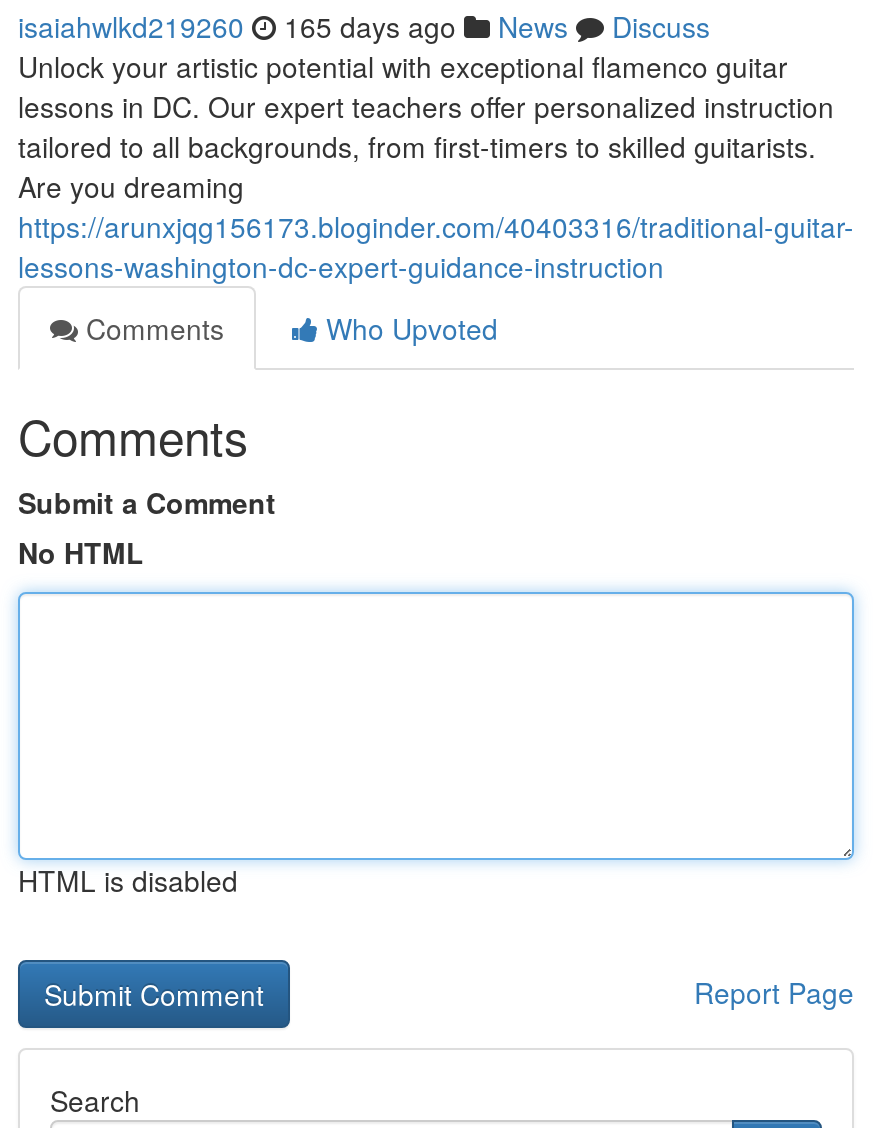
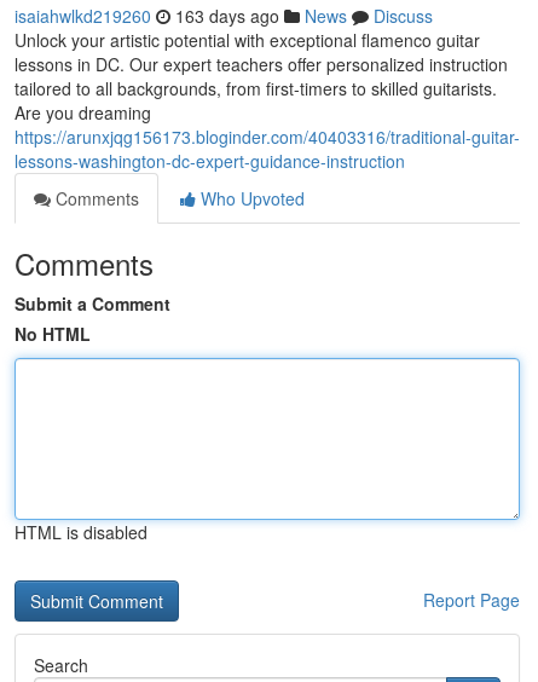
- isaiahwlkd219260 165 days ago News Discuss
+ isaiahwlkd219260 163 days ago News Discuss
